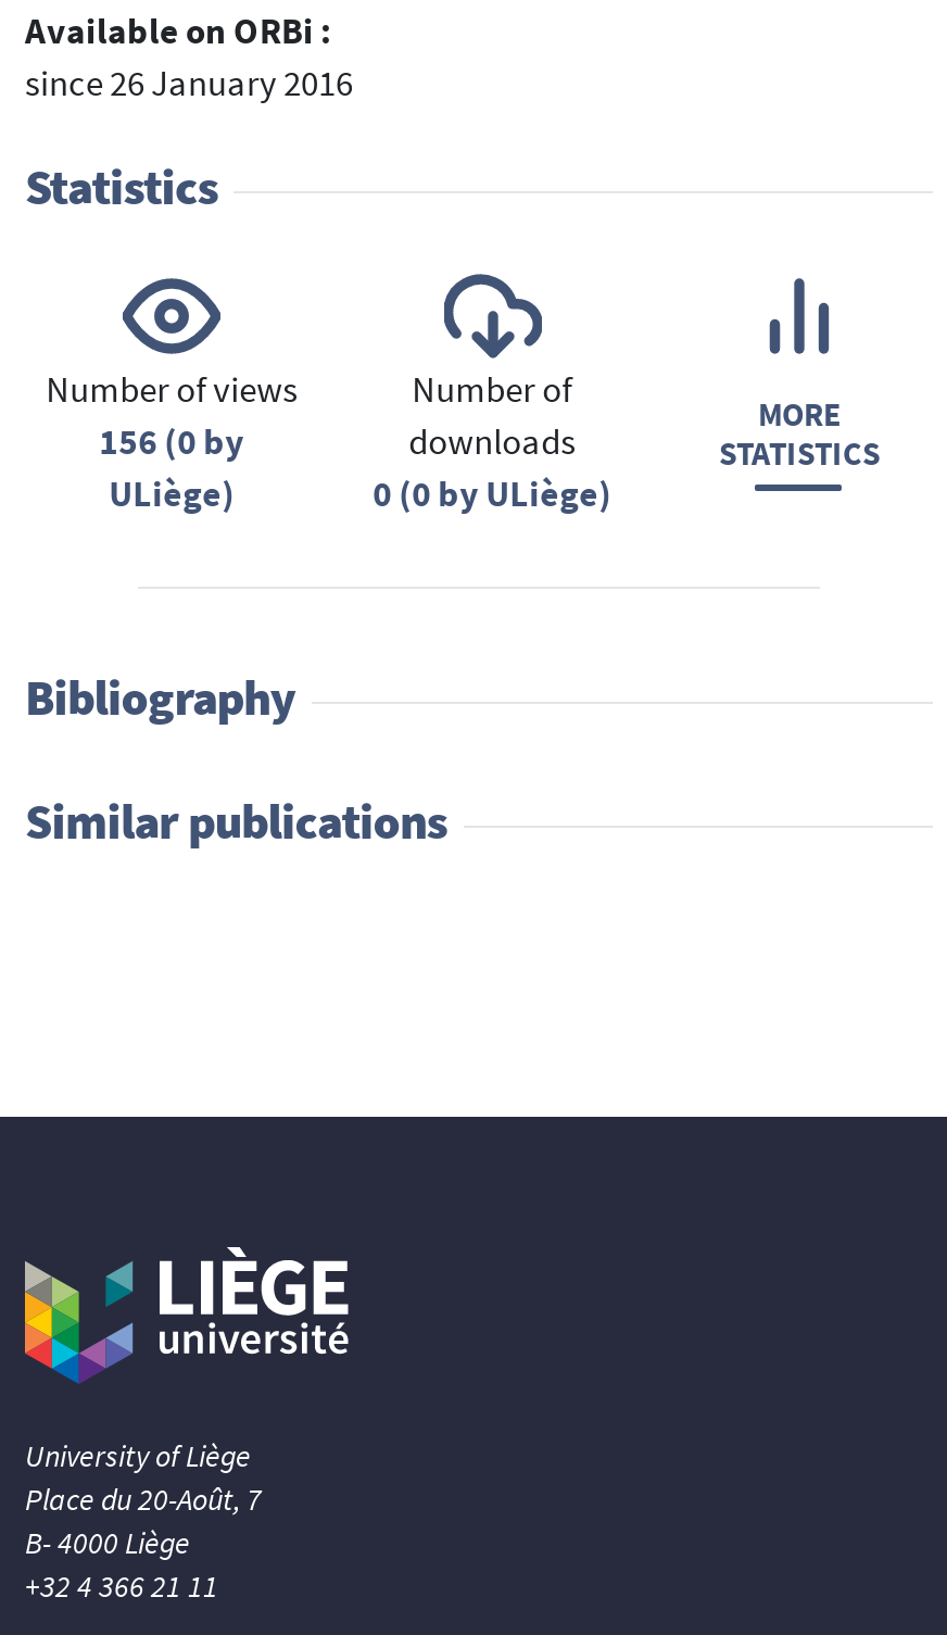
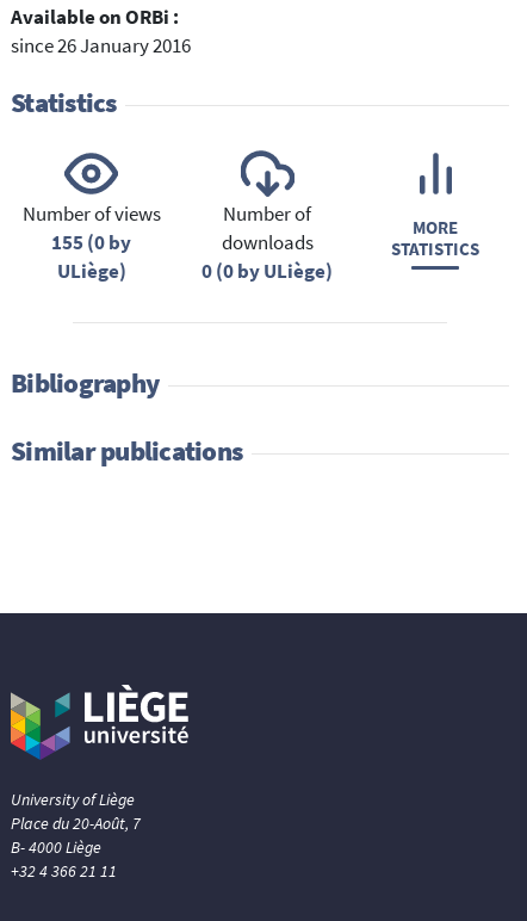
- 156 (0 by
+ 155 (0 by
